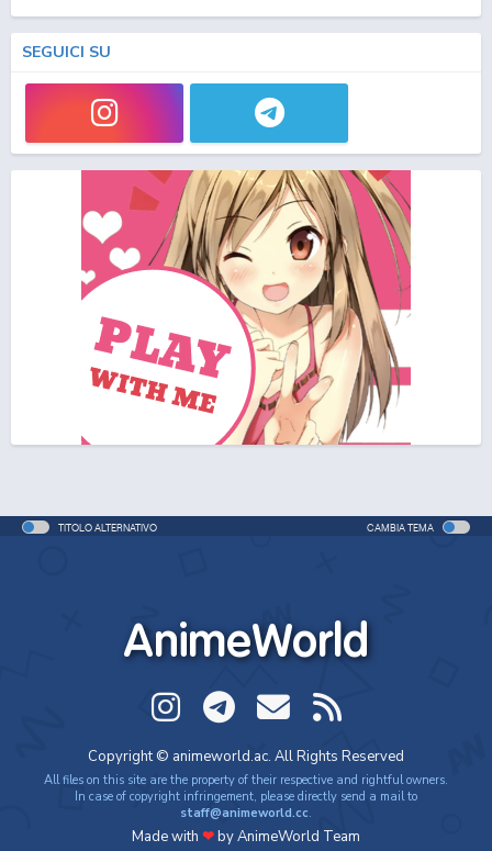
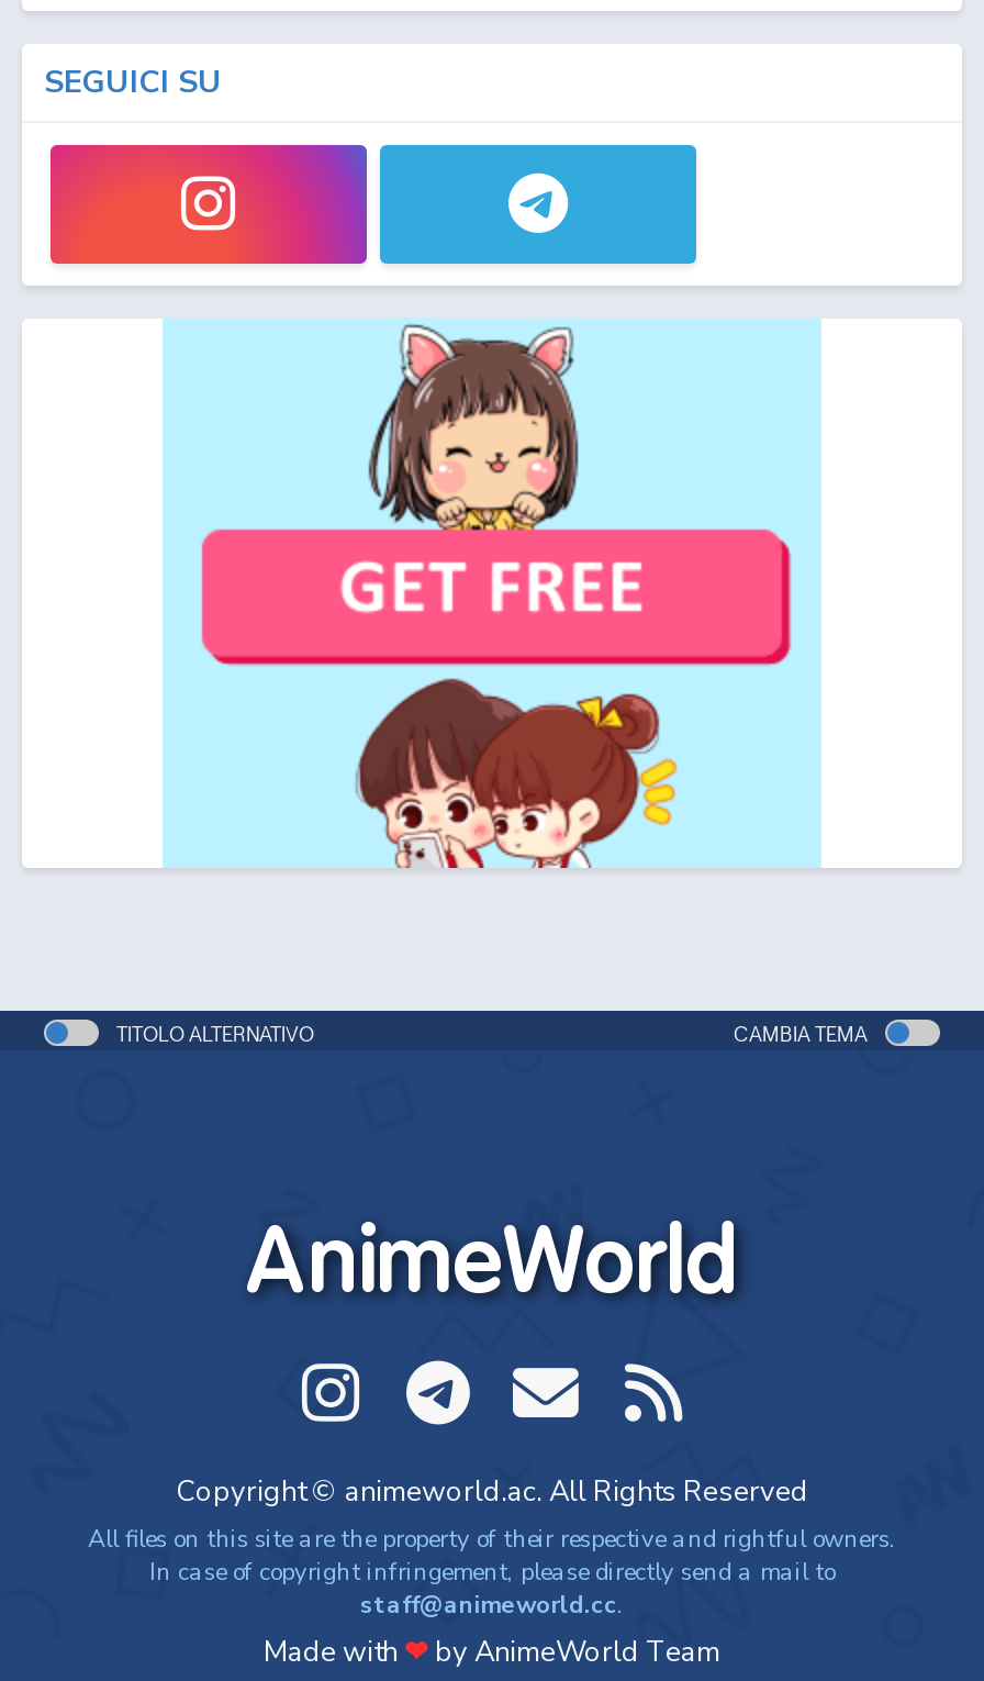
- [image]
+ [image]
